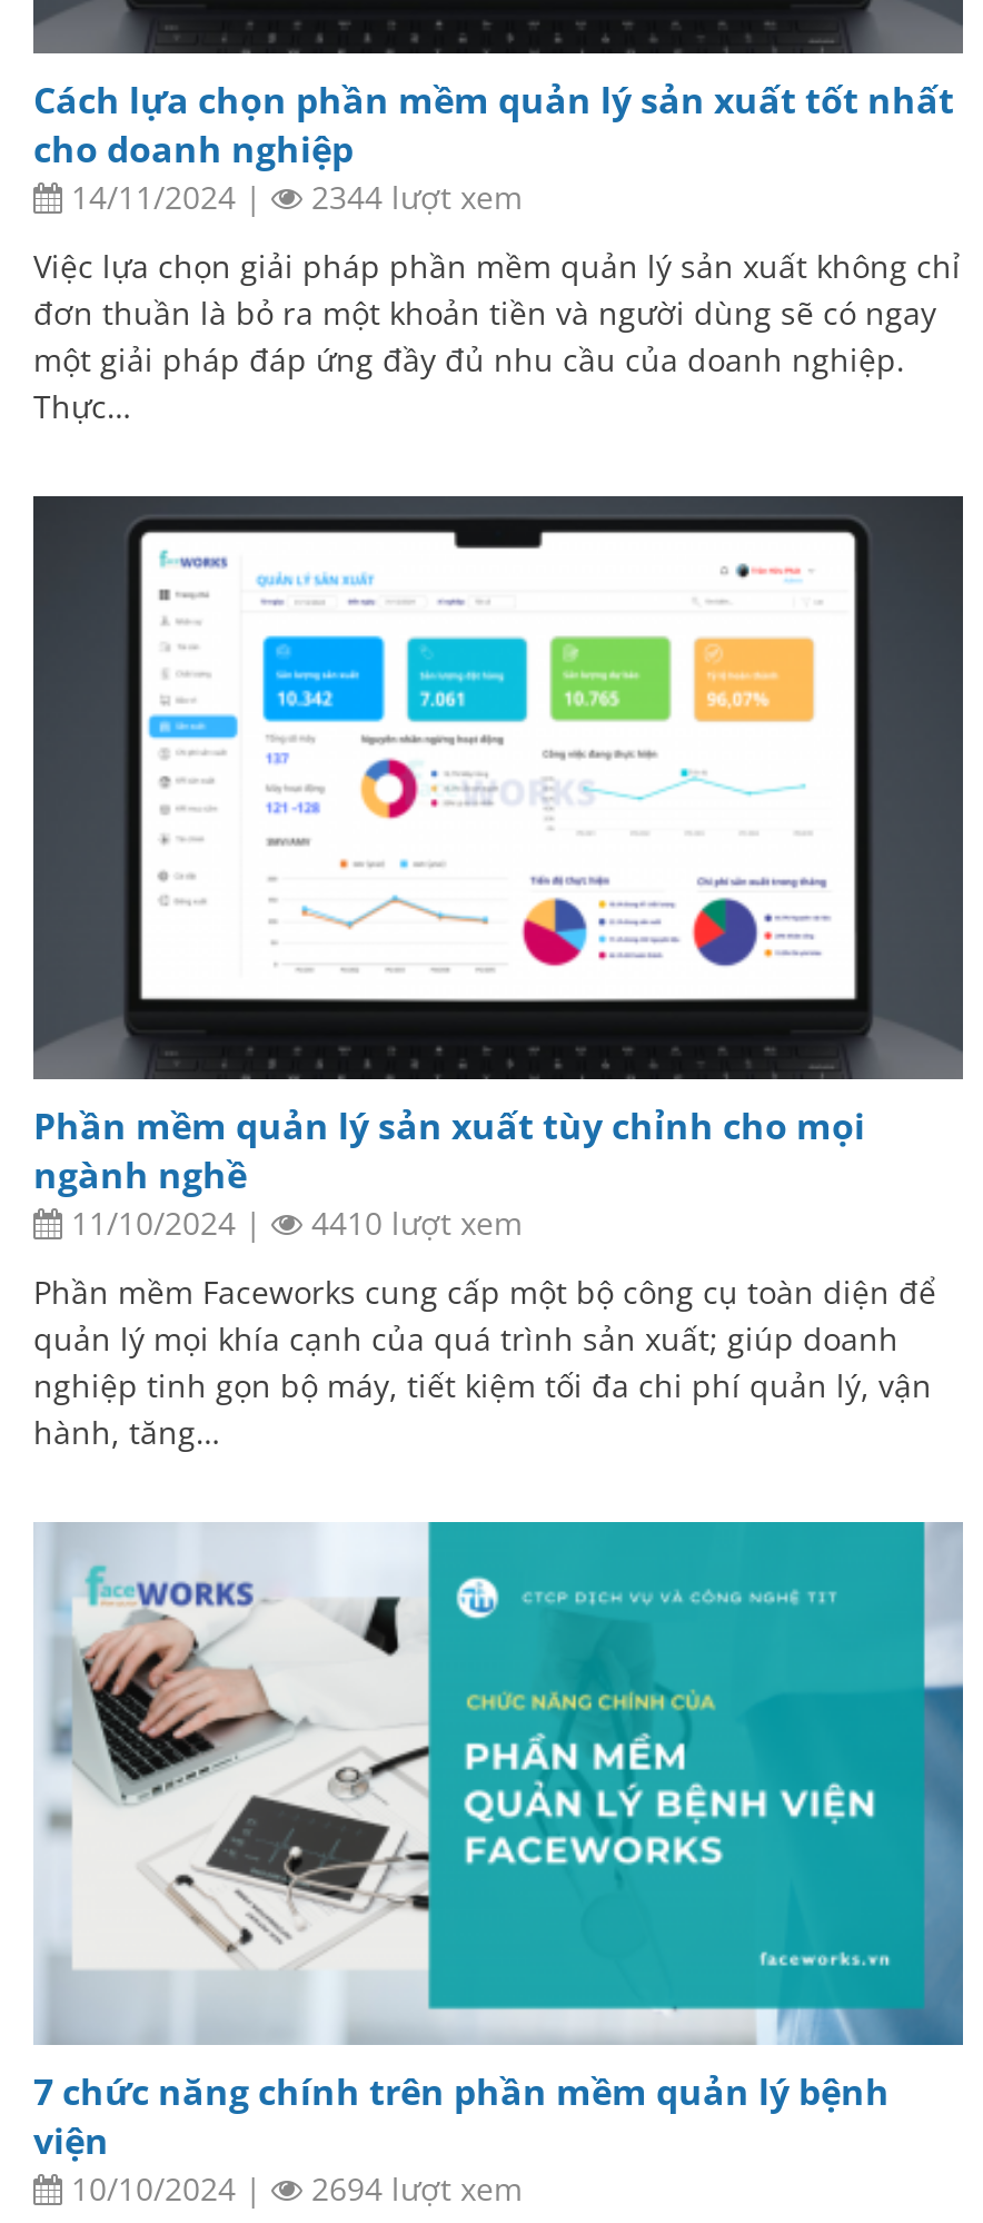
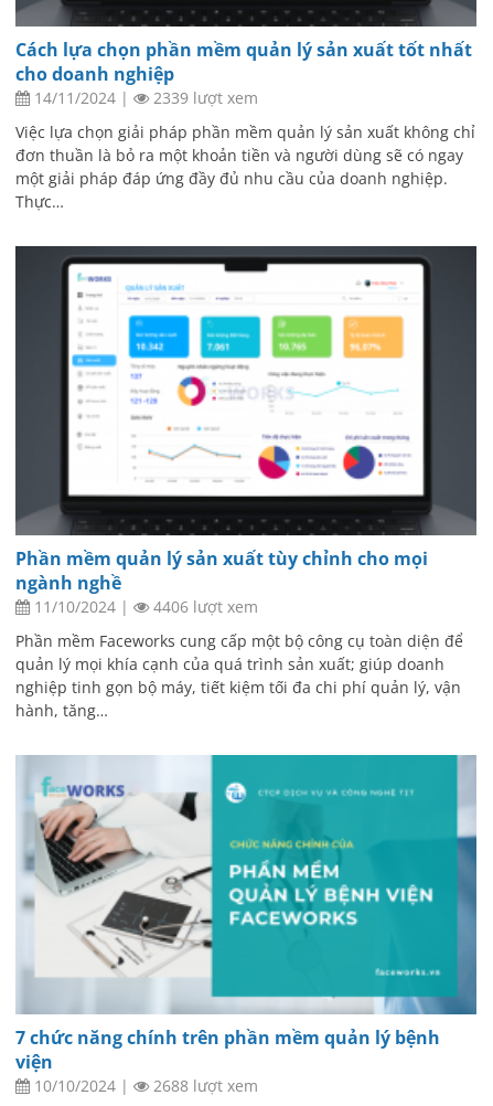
- 2344 lượt xem
+ 2339 lượt xem

- 4410 lượt xem
+ 4406 lượt xem

- 2694 lượt xem
+ 2688 lượt xem
